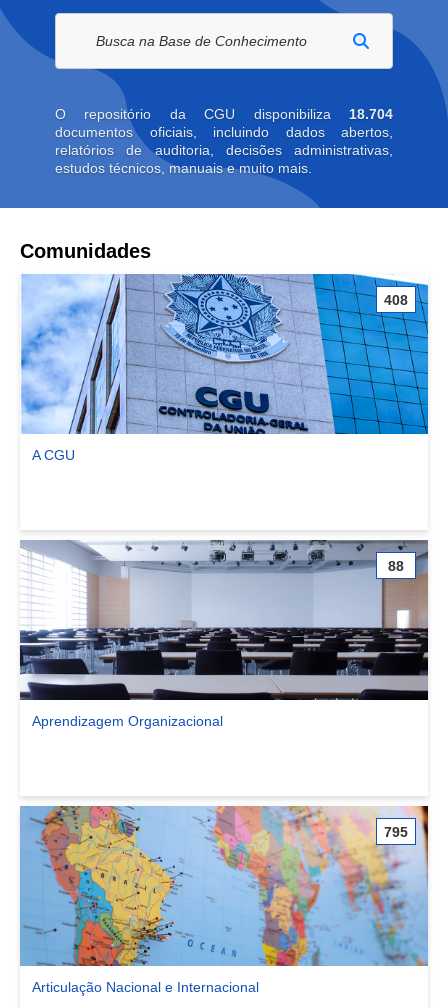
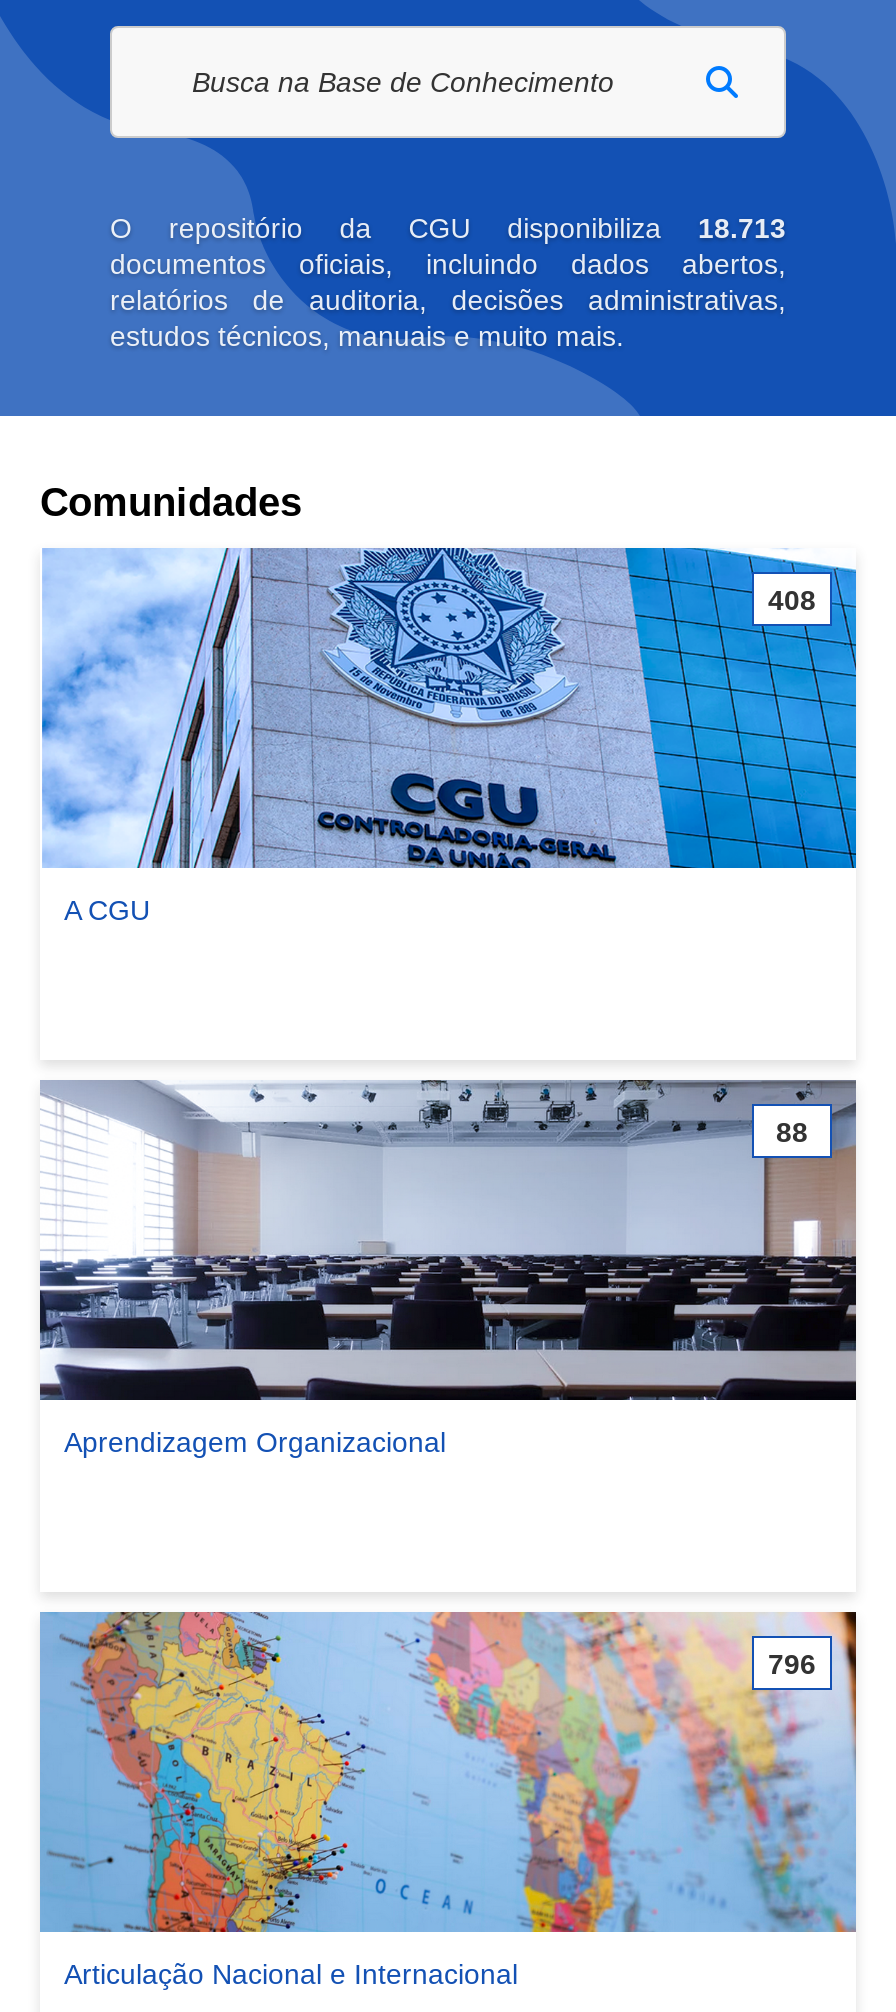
- O repositório da CGU disponibiliza 18.704
+ O repositório da CGU disponibiliza 18.713

- 795
+ 796
